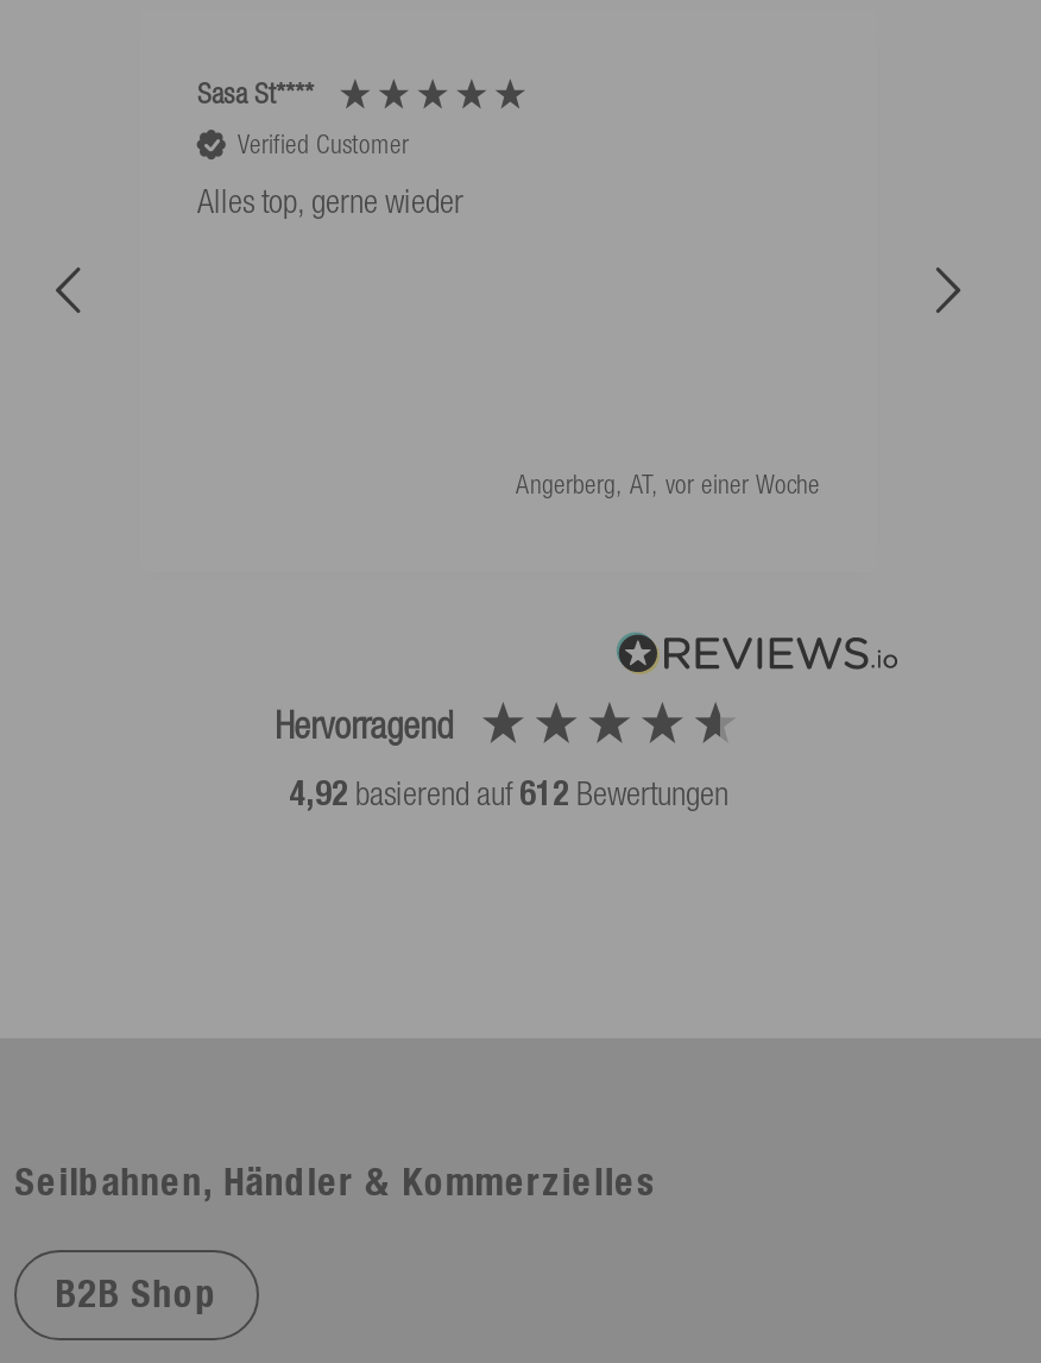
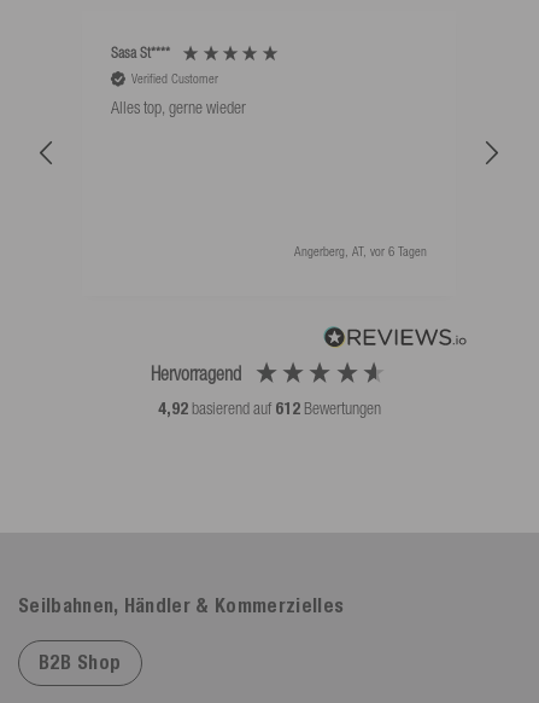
- Angerberg, AT, vor einer Woche
+ Angerberg, AT, vor 6 Tagen
